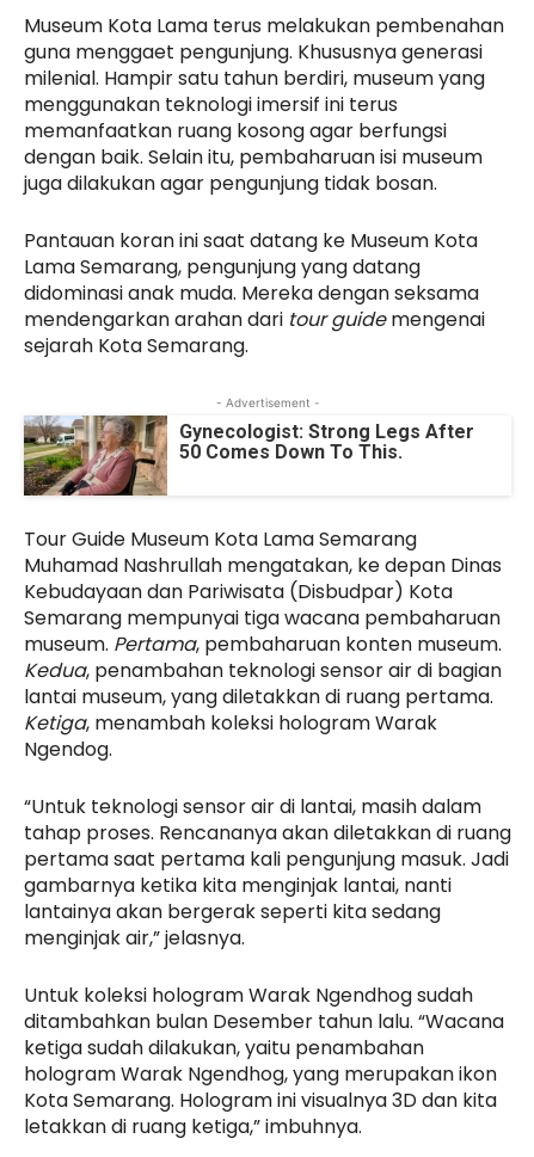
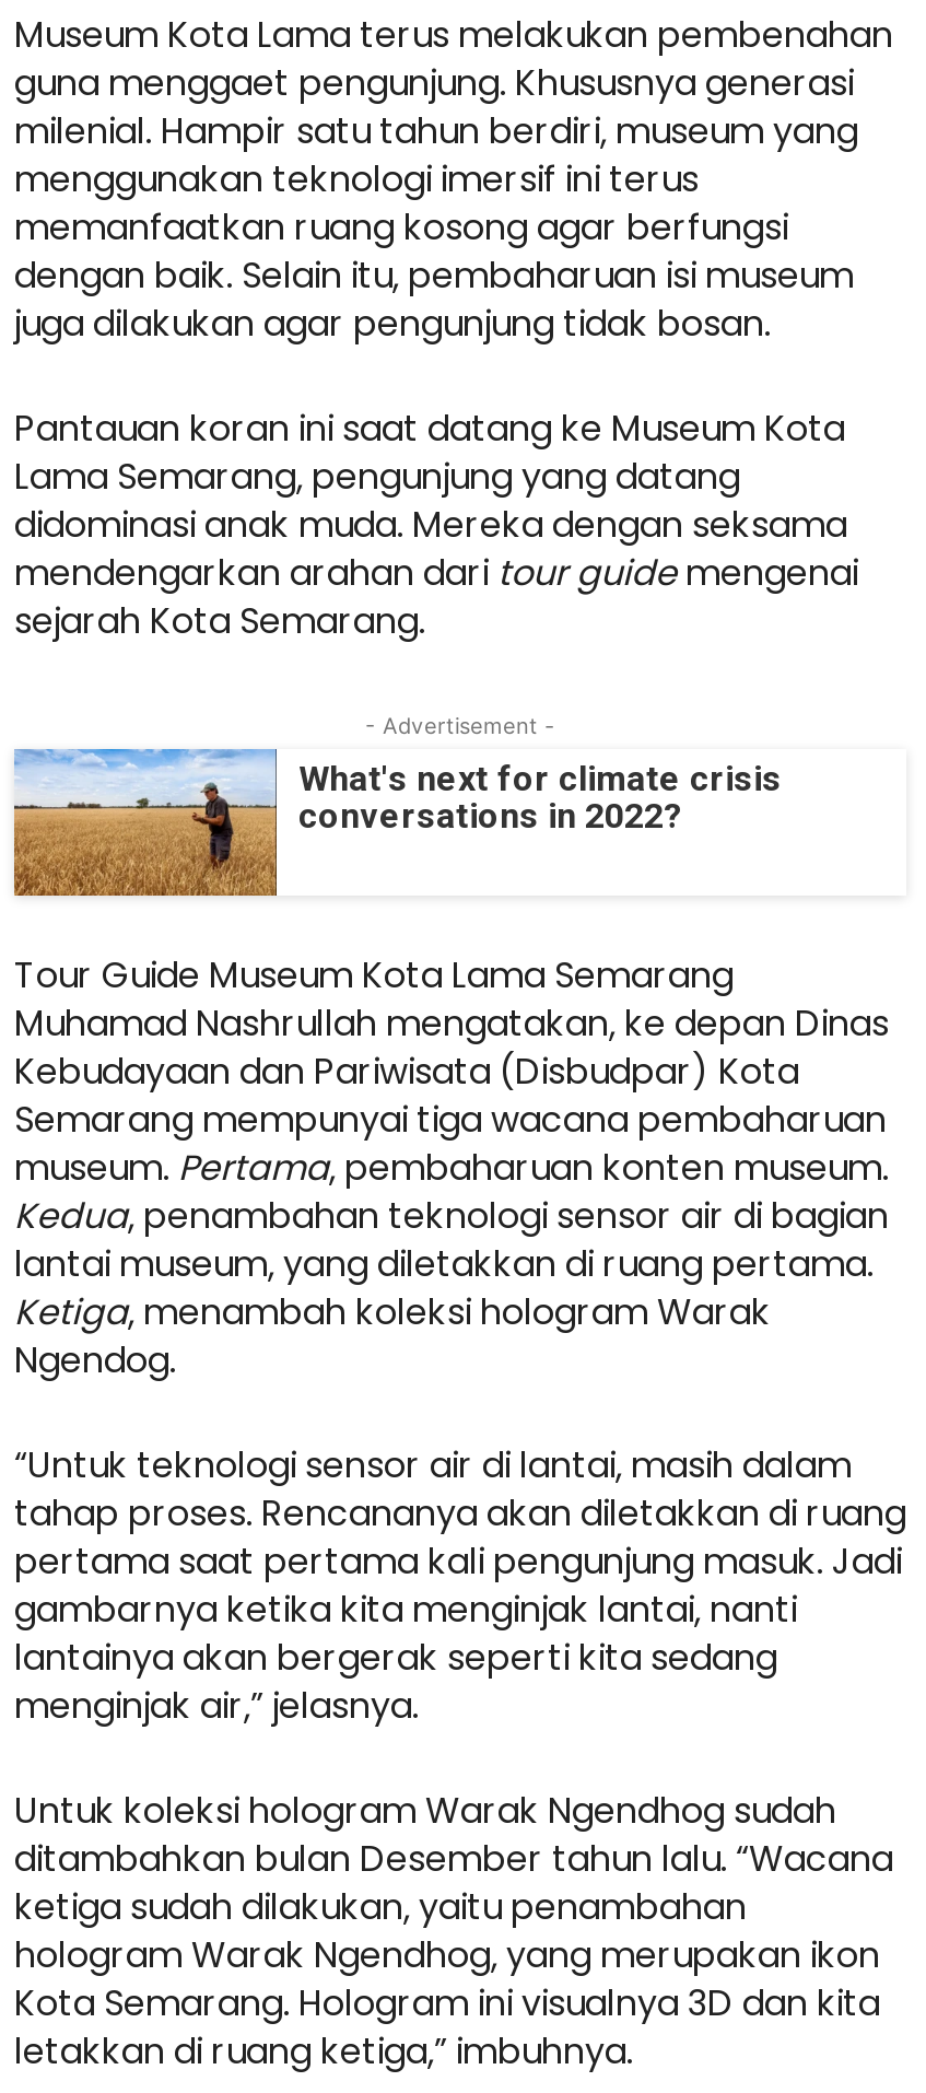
- [image]
- Gynecologist: Strong Legs After
- 50 Comes Down To This.
+ [image]
+ What's next for climate crisis
+ conversations in 2022?
